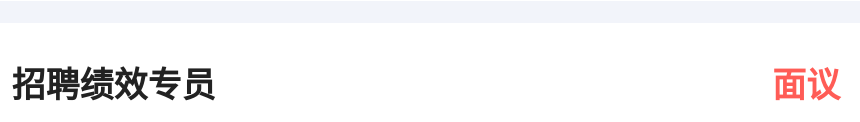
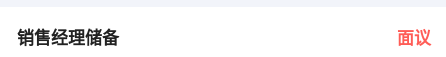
- 招聘绩效专员
+ 销售经理储备
